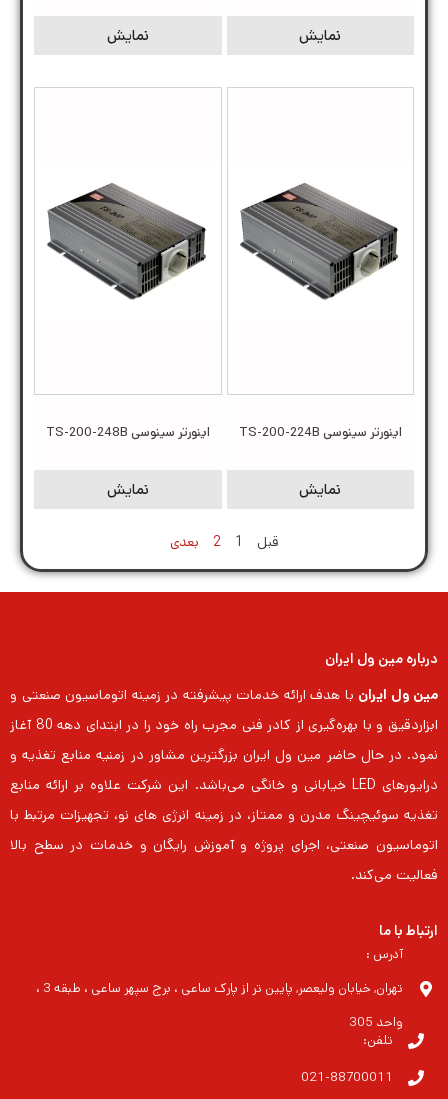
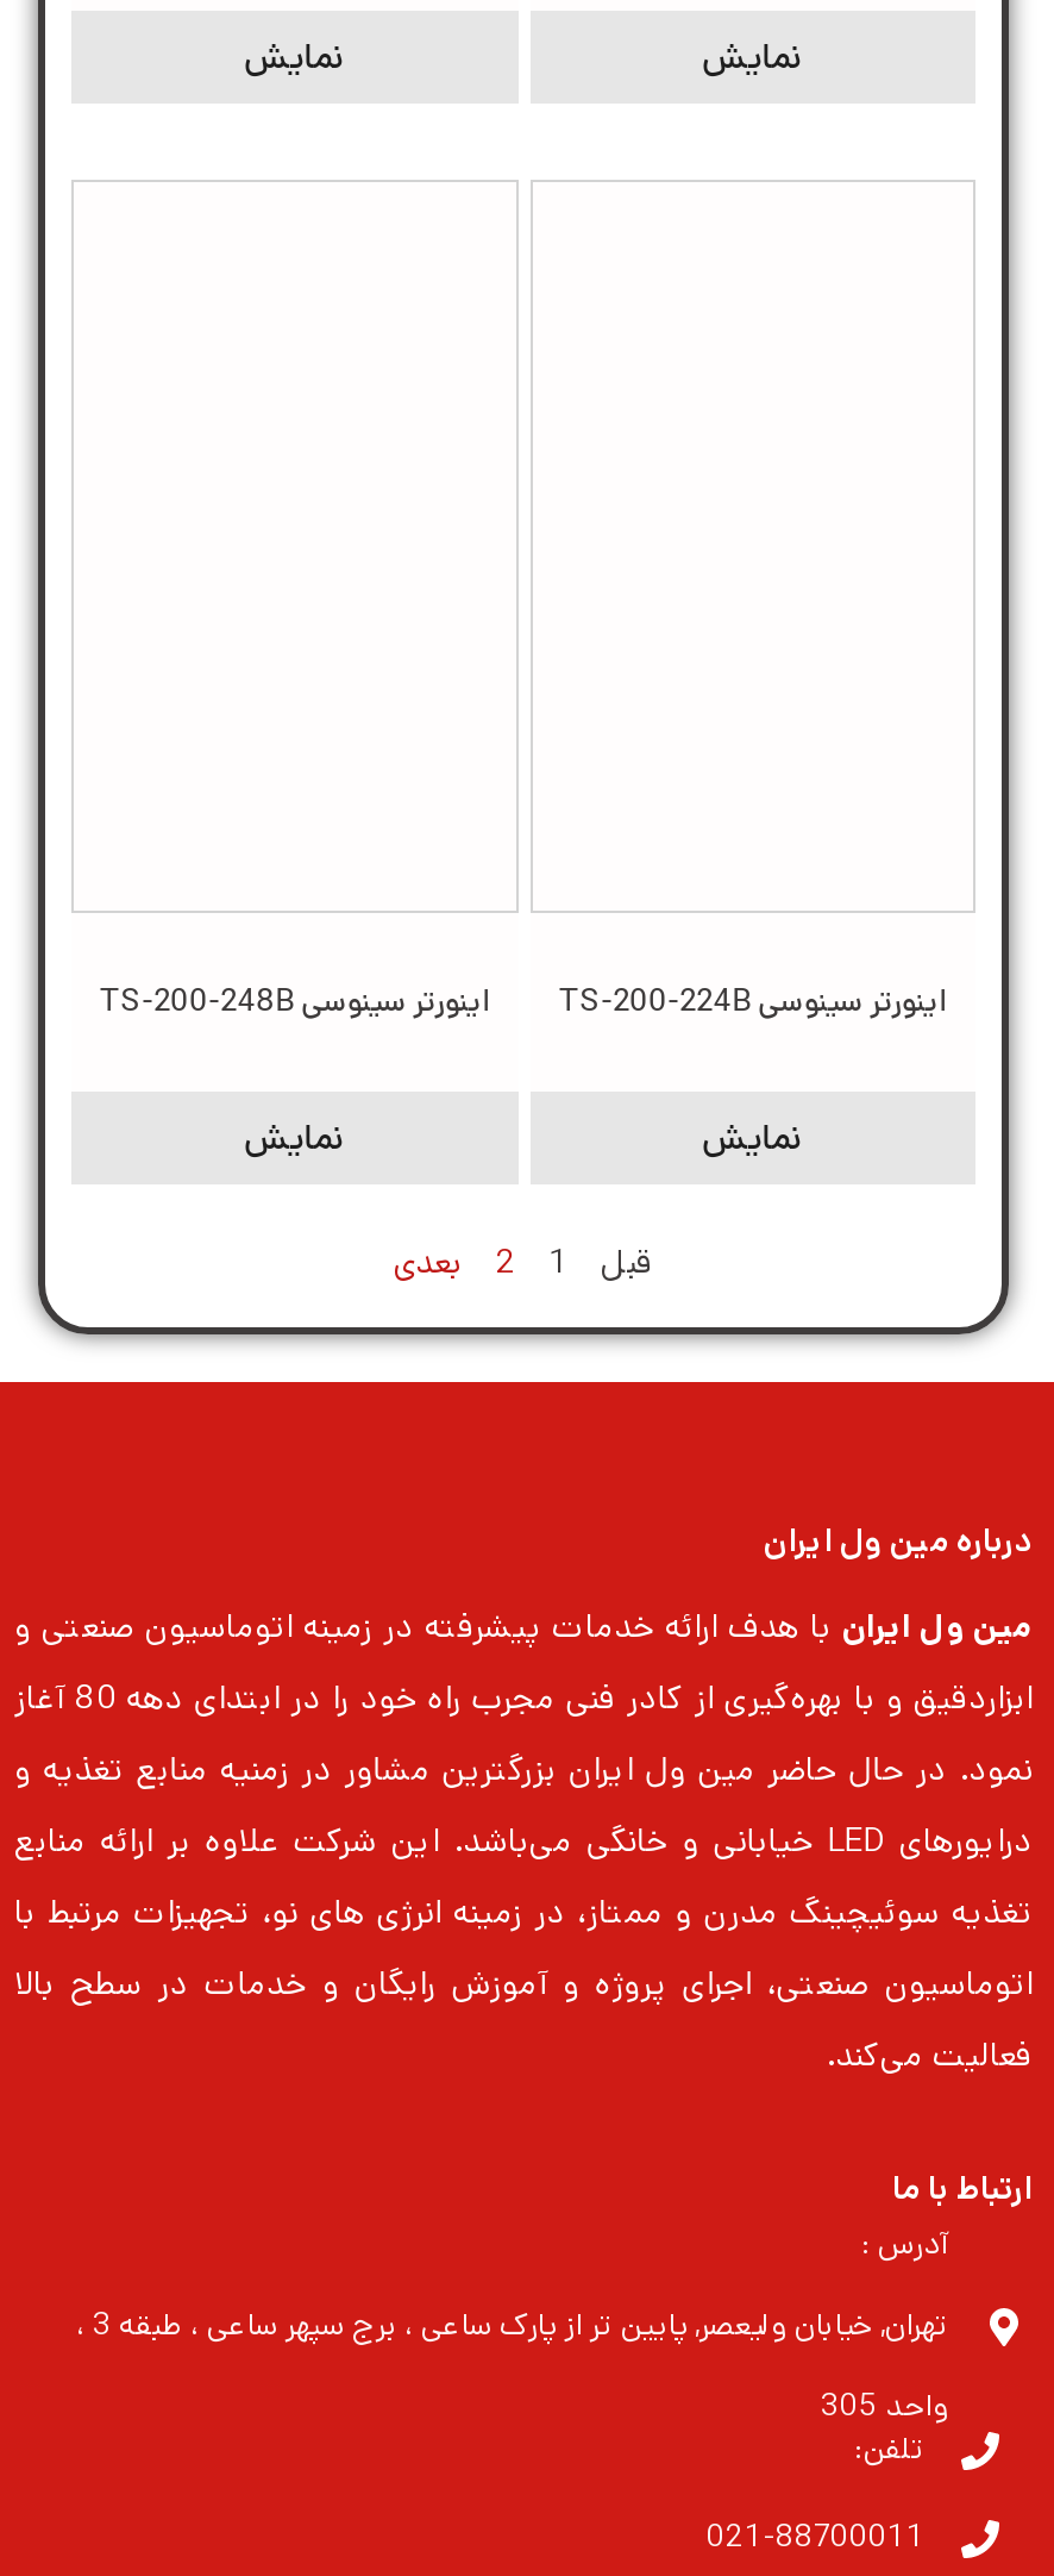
- [image]

- [image]
